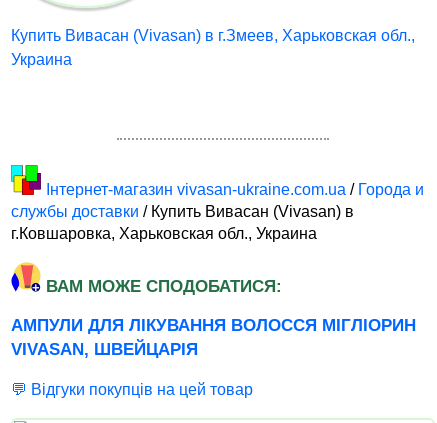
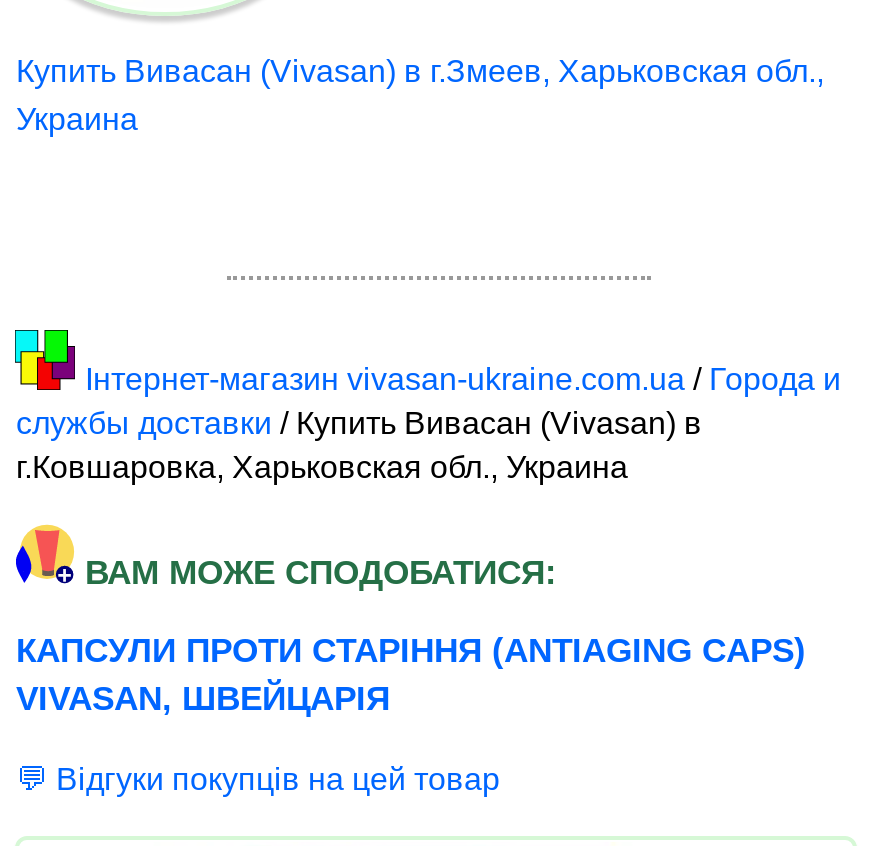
- АМПУЛИ ДЛЯ ЛІКУВАННЯ ВОЛОССЯ МІГЛІОРИН
+ КАПСУЛИ ПРОТИ СТАРІННЯ (ANTIAGING CAPS)
